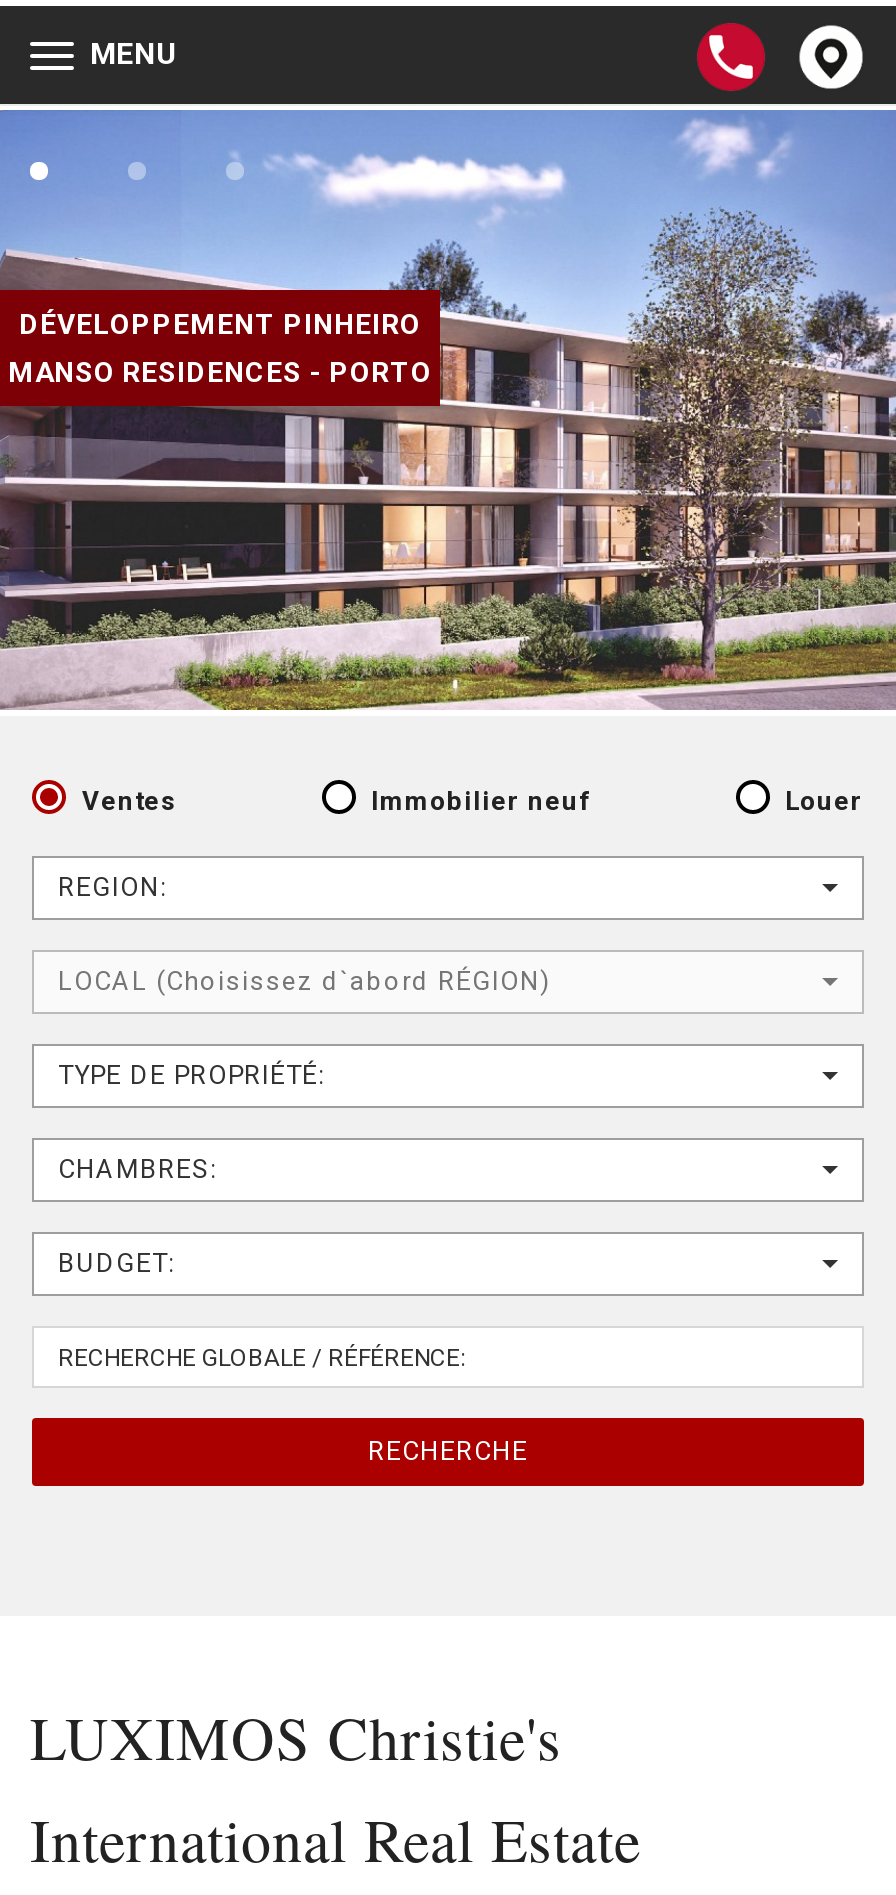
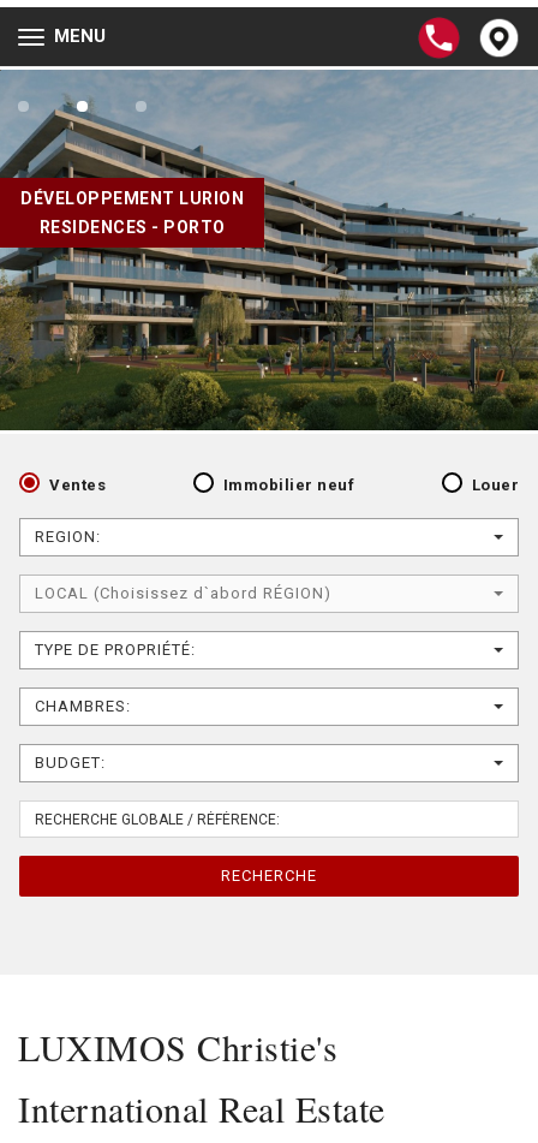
- [image]
+ [image]

+ DÉVELOPPEMENT LURION
+ RESIDENCES - PORTO
